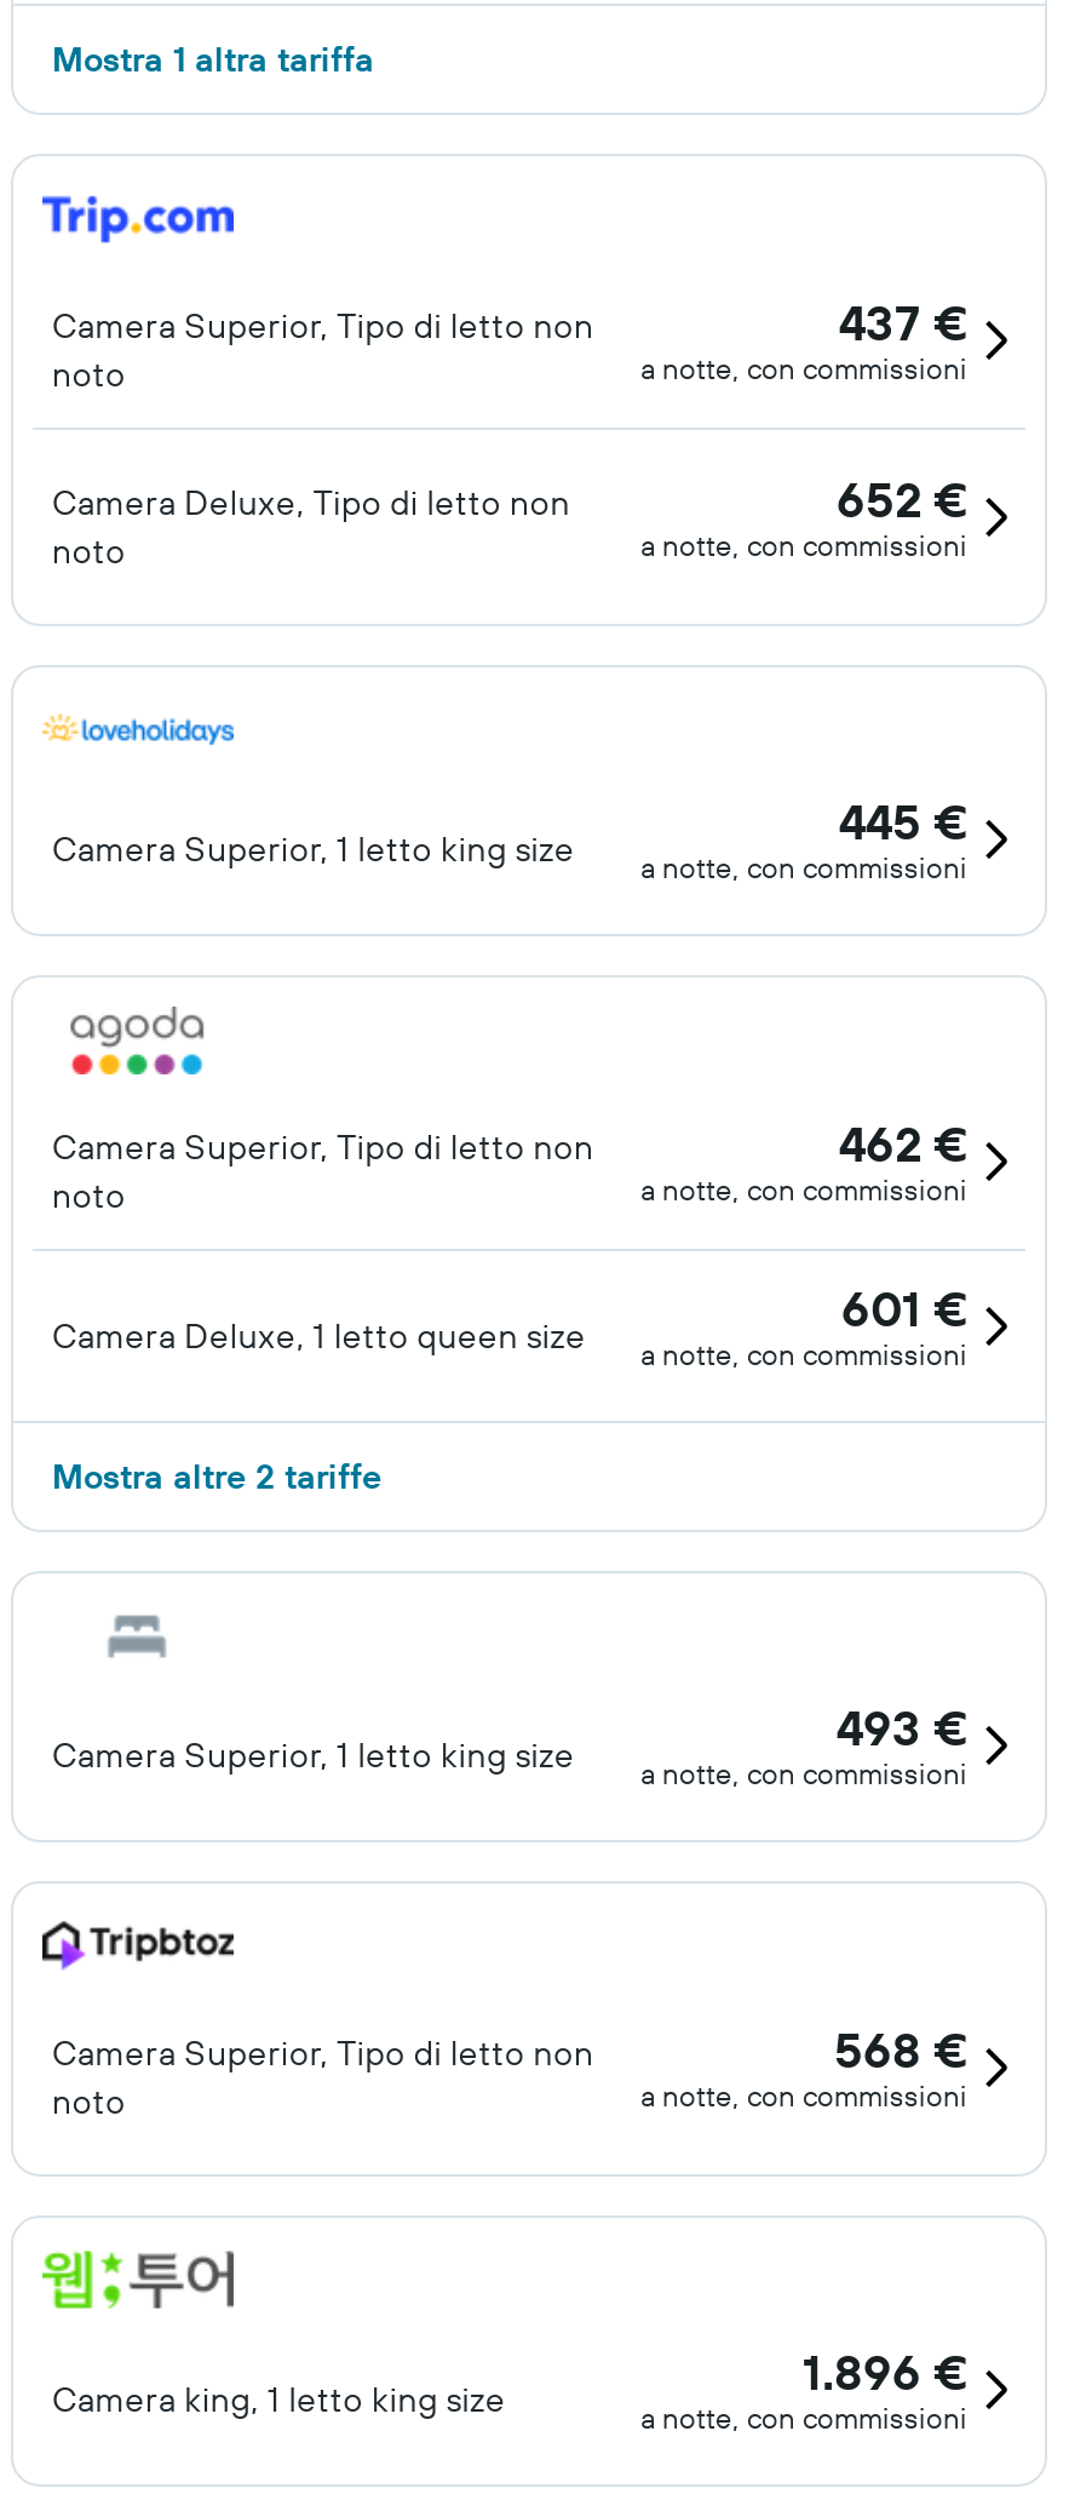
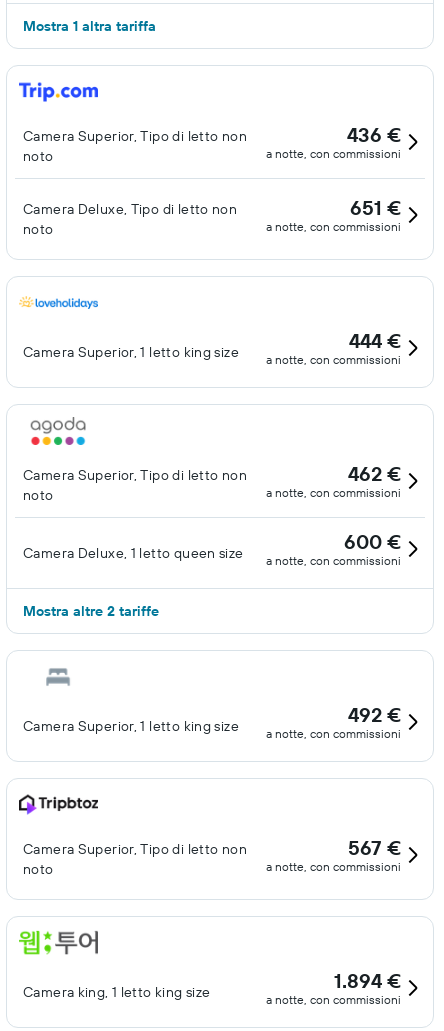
- 437 €
+ 436 €

- 652 €
+ 651 €

- 445 €
+ 444 €

- 601 €
+ 600 €

- 493 €
+ 492 €

- 568 €
+ 567 €

- 1.896 €
+ 1.894 €
